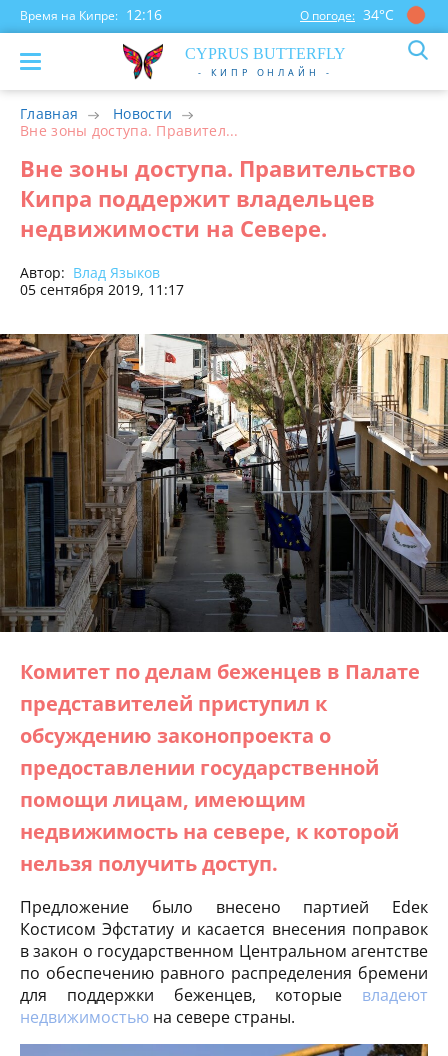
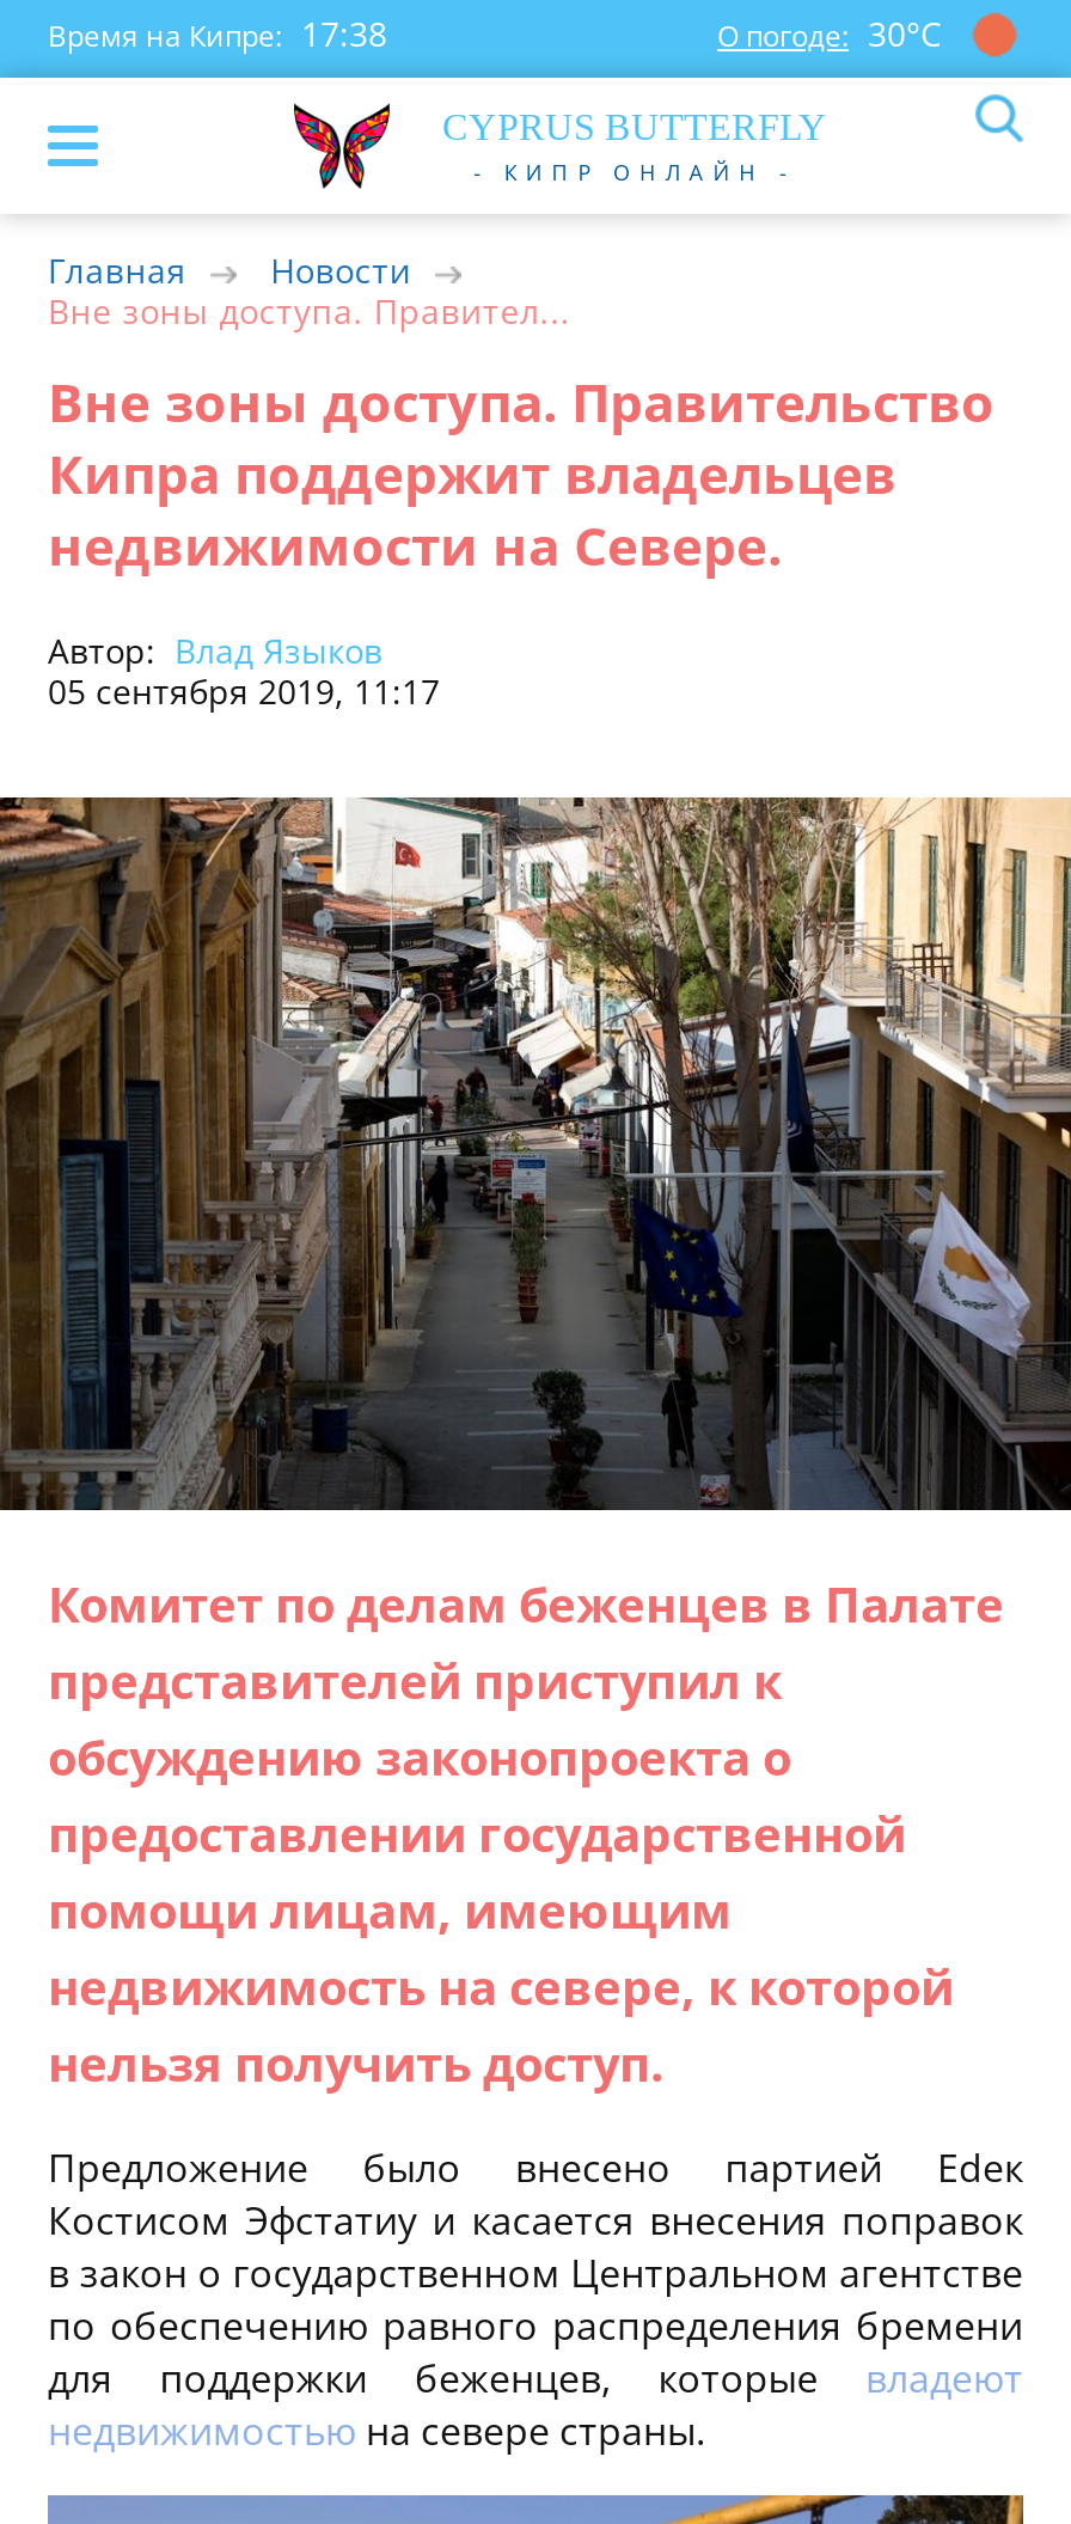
- Время на Кипре: 12:16
+ Время на Кипре: 17:38

- О погоде: 34°С
+ О погоде: 30°С
